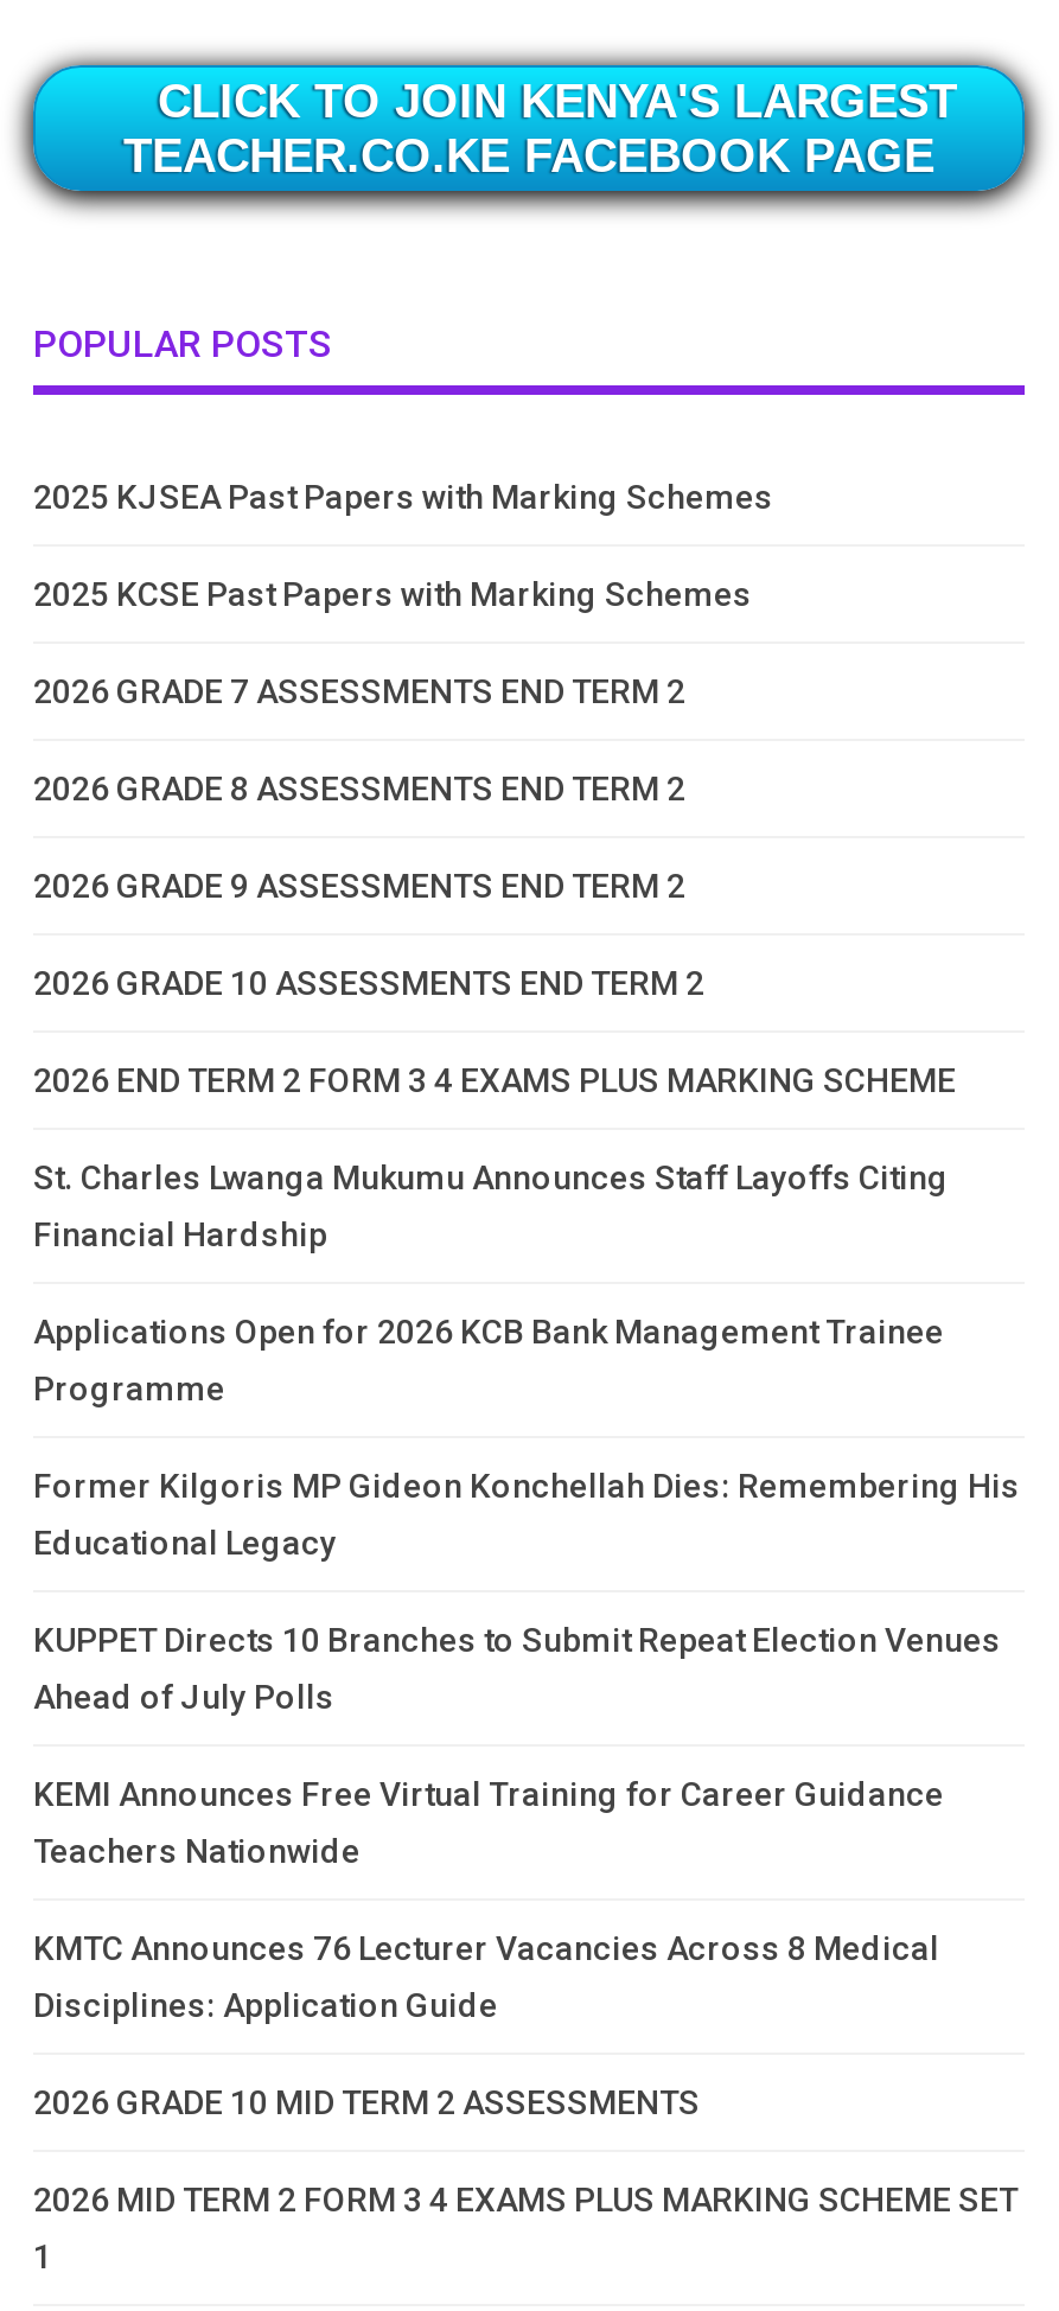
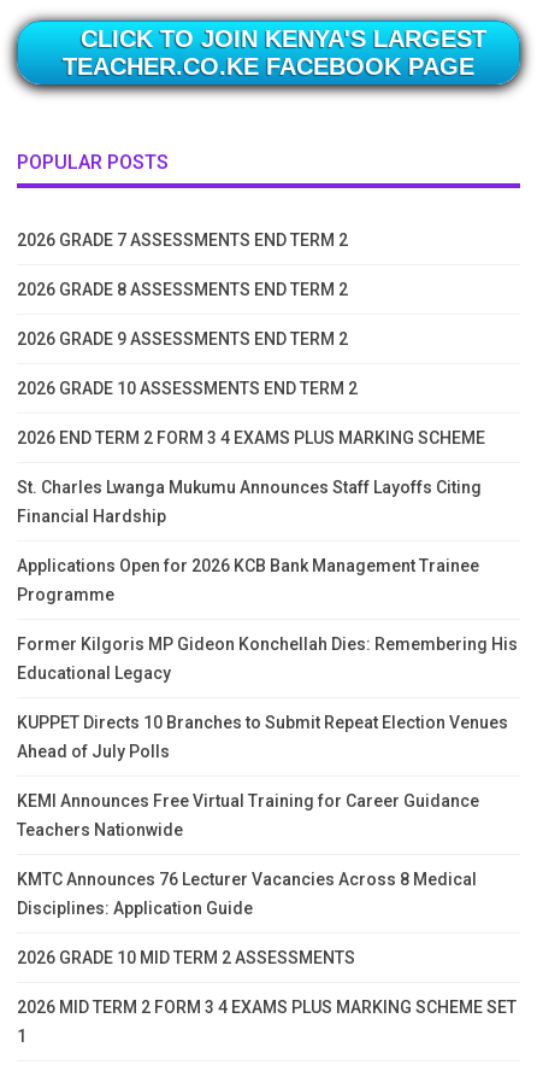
- 2025 KJSEA Past Papers with Marking Schemes
- 2025 KCSE Past Papers with Marking Schemes
